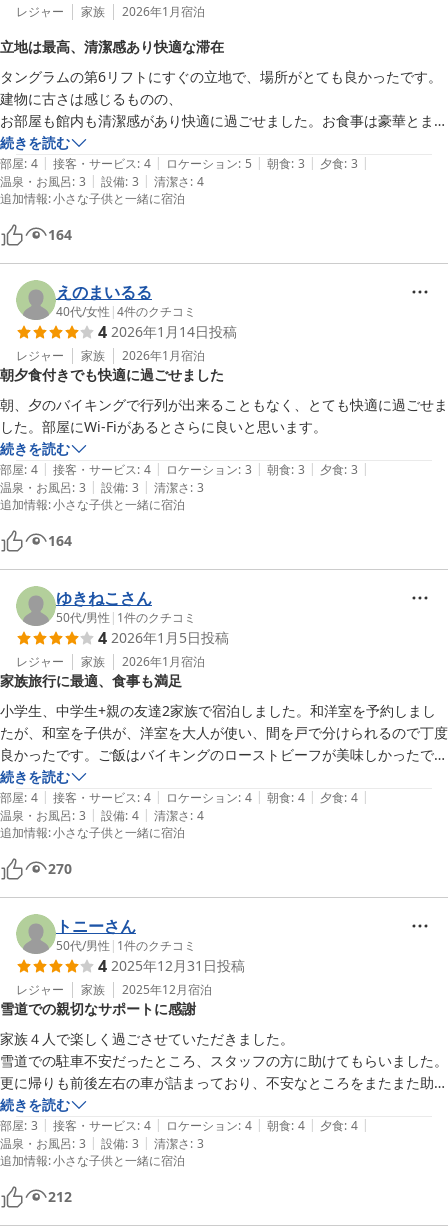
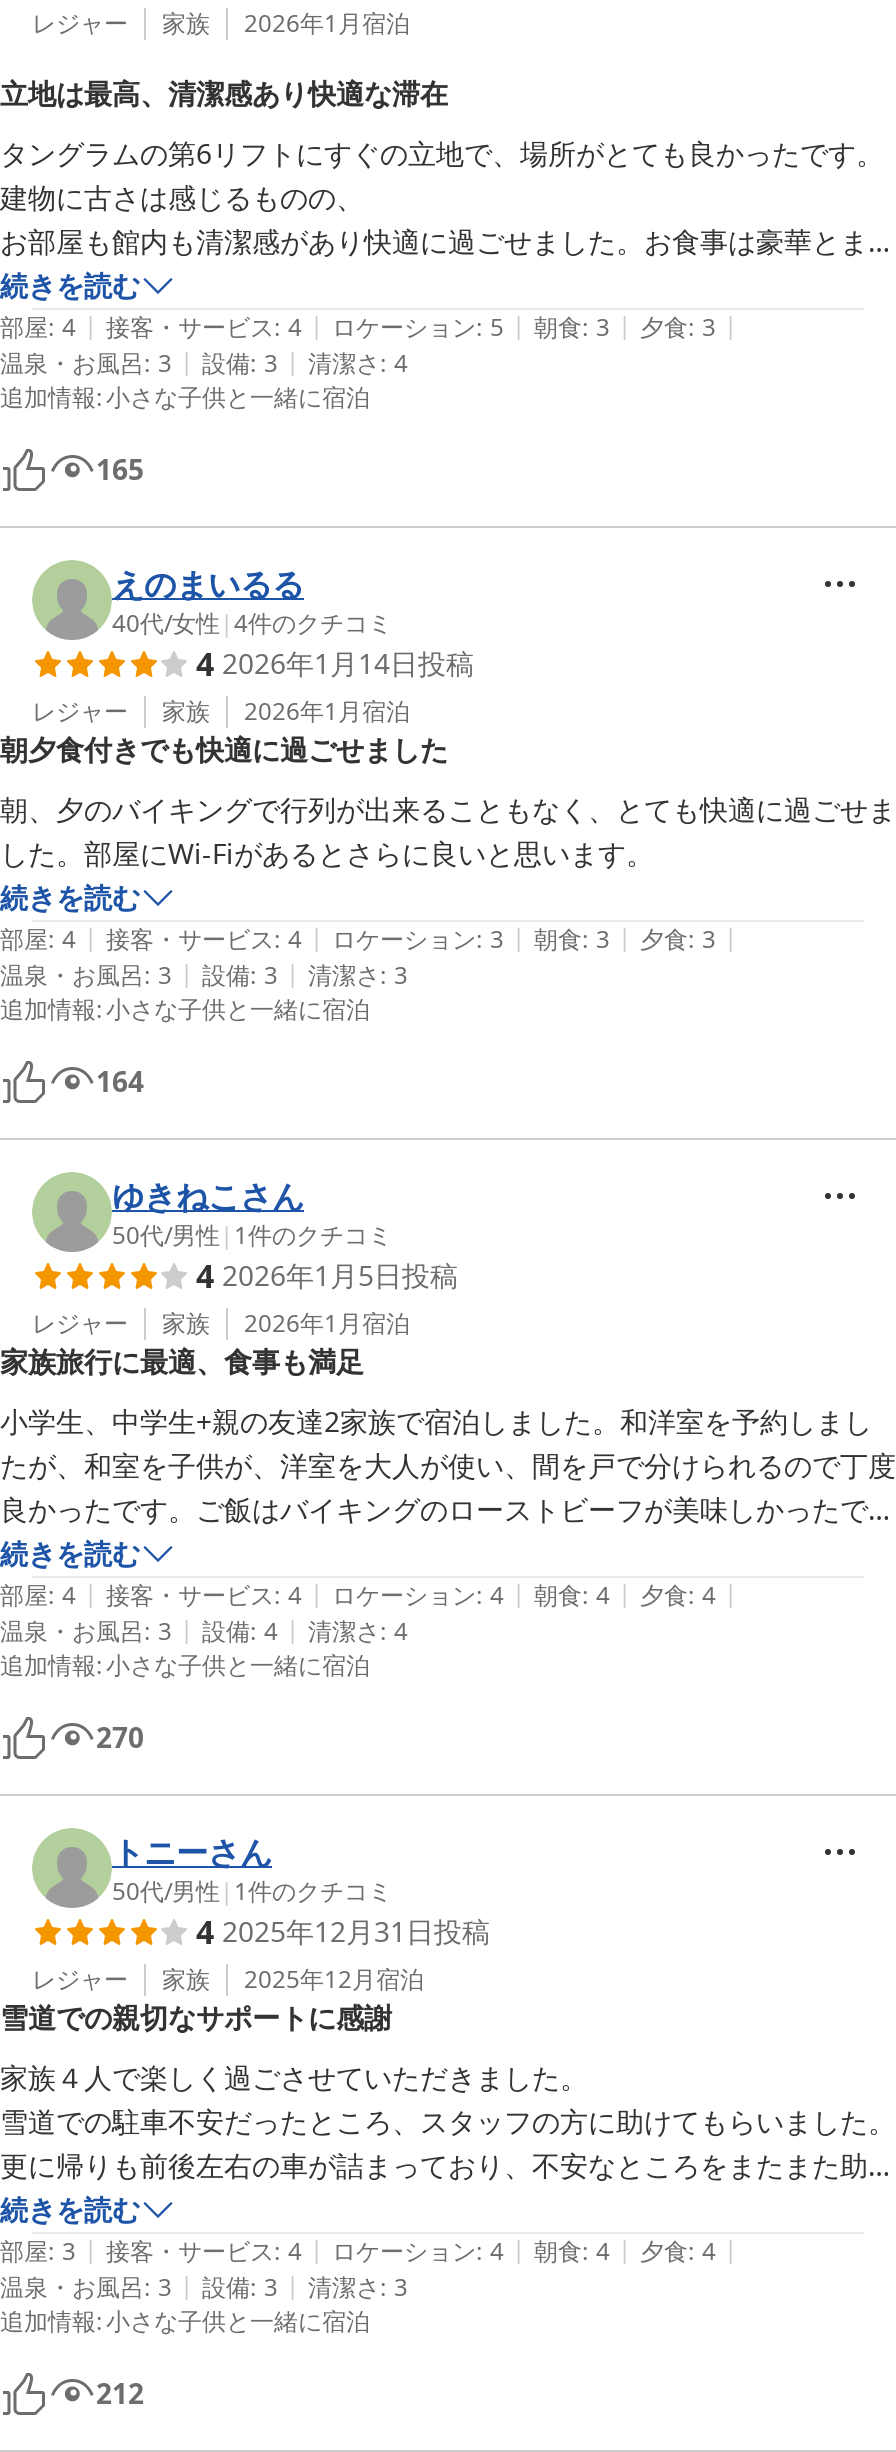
- 164
+ 165
